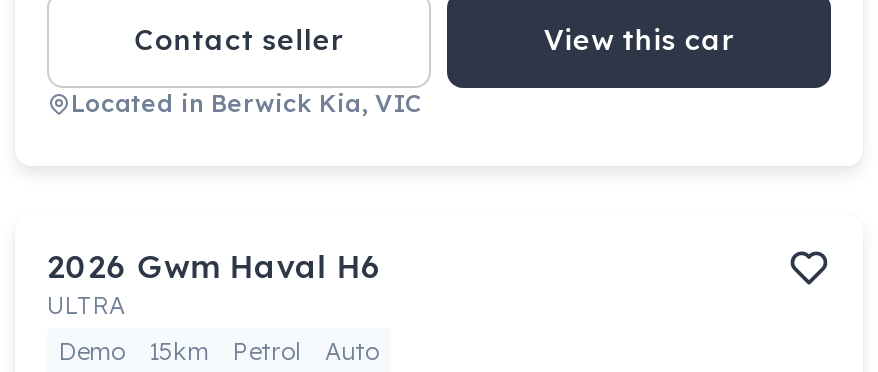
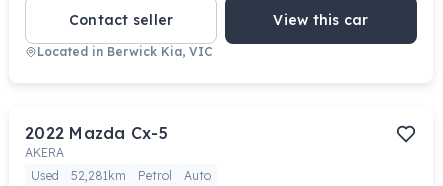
- 2026 Gwm Haval H6
- ULTRA
+ 2022 Mazda Cx-5
+ AKERA

- Demo
- 15km
+ Used
+ 52,281km
